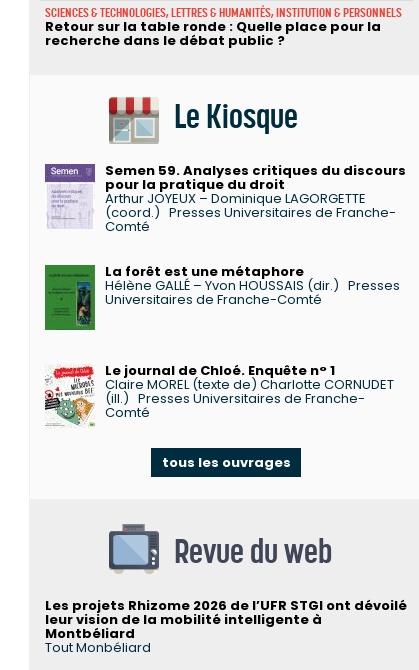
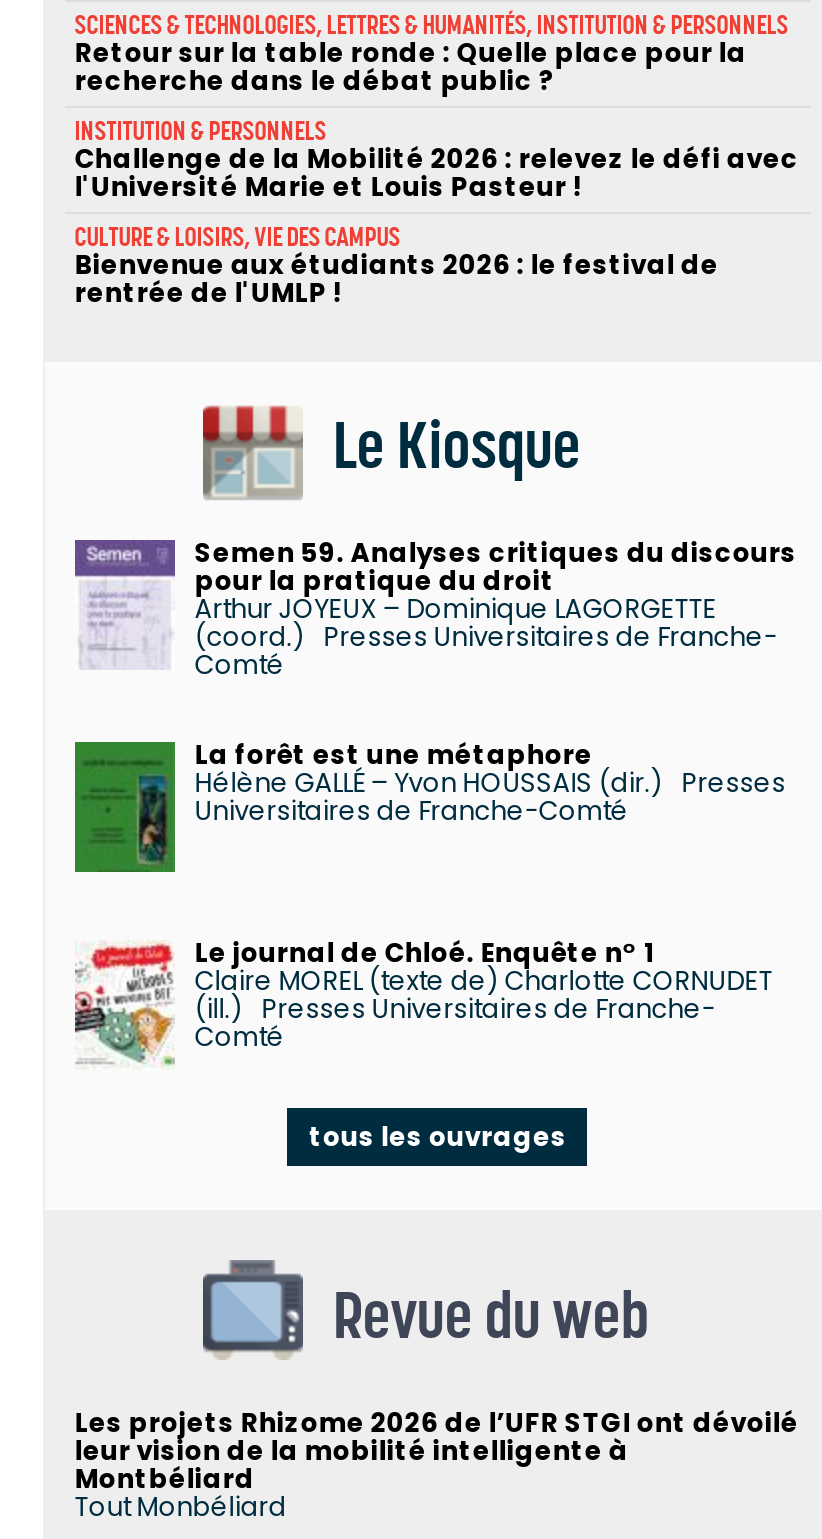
+ INSTITUTION & PERSONNELS
+ Challenge de la Mobilité 2026 : relevez le défi avec
+ l'Université Marie et Louis Pasteur !
+ CULTURE & LOISIRS, VIE DES CAMPUS
+ Bienvenue aux étudiants 2026 : le festival de
+ rentrée de l'UMLP !
